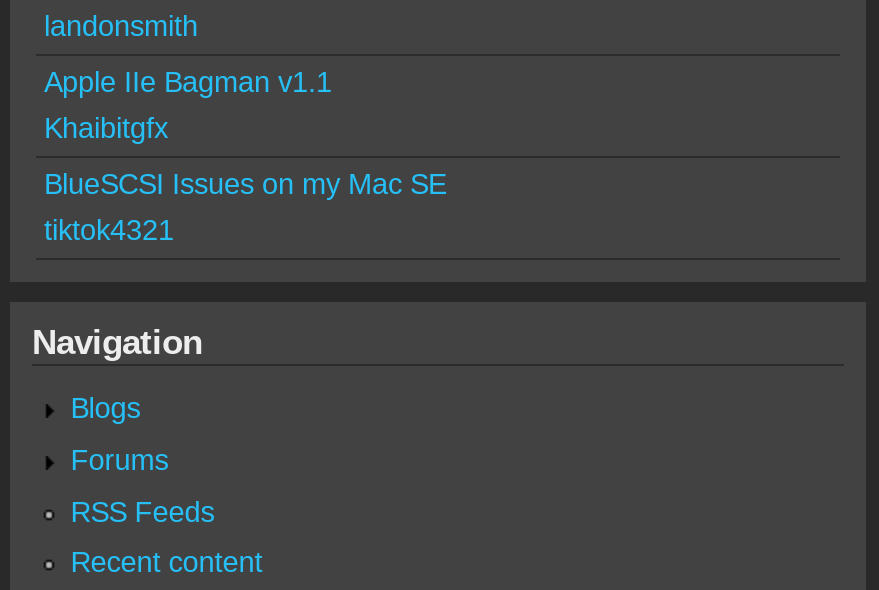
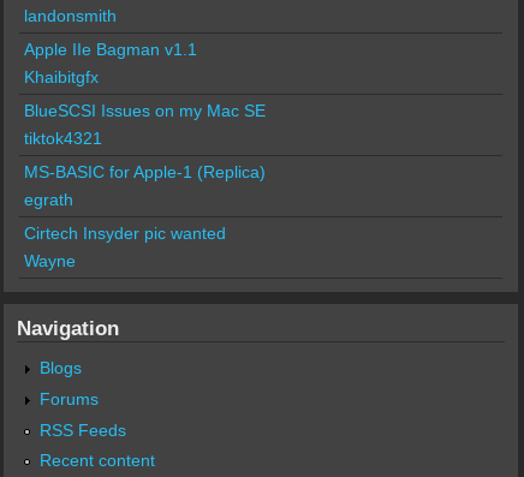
+ MS-BASIC for Apple-1 (Replica)
+ egrath
+ Cirtech Insyder pic wanted
+ Wayne
